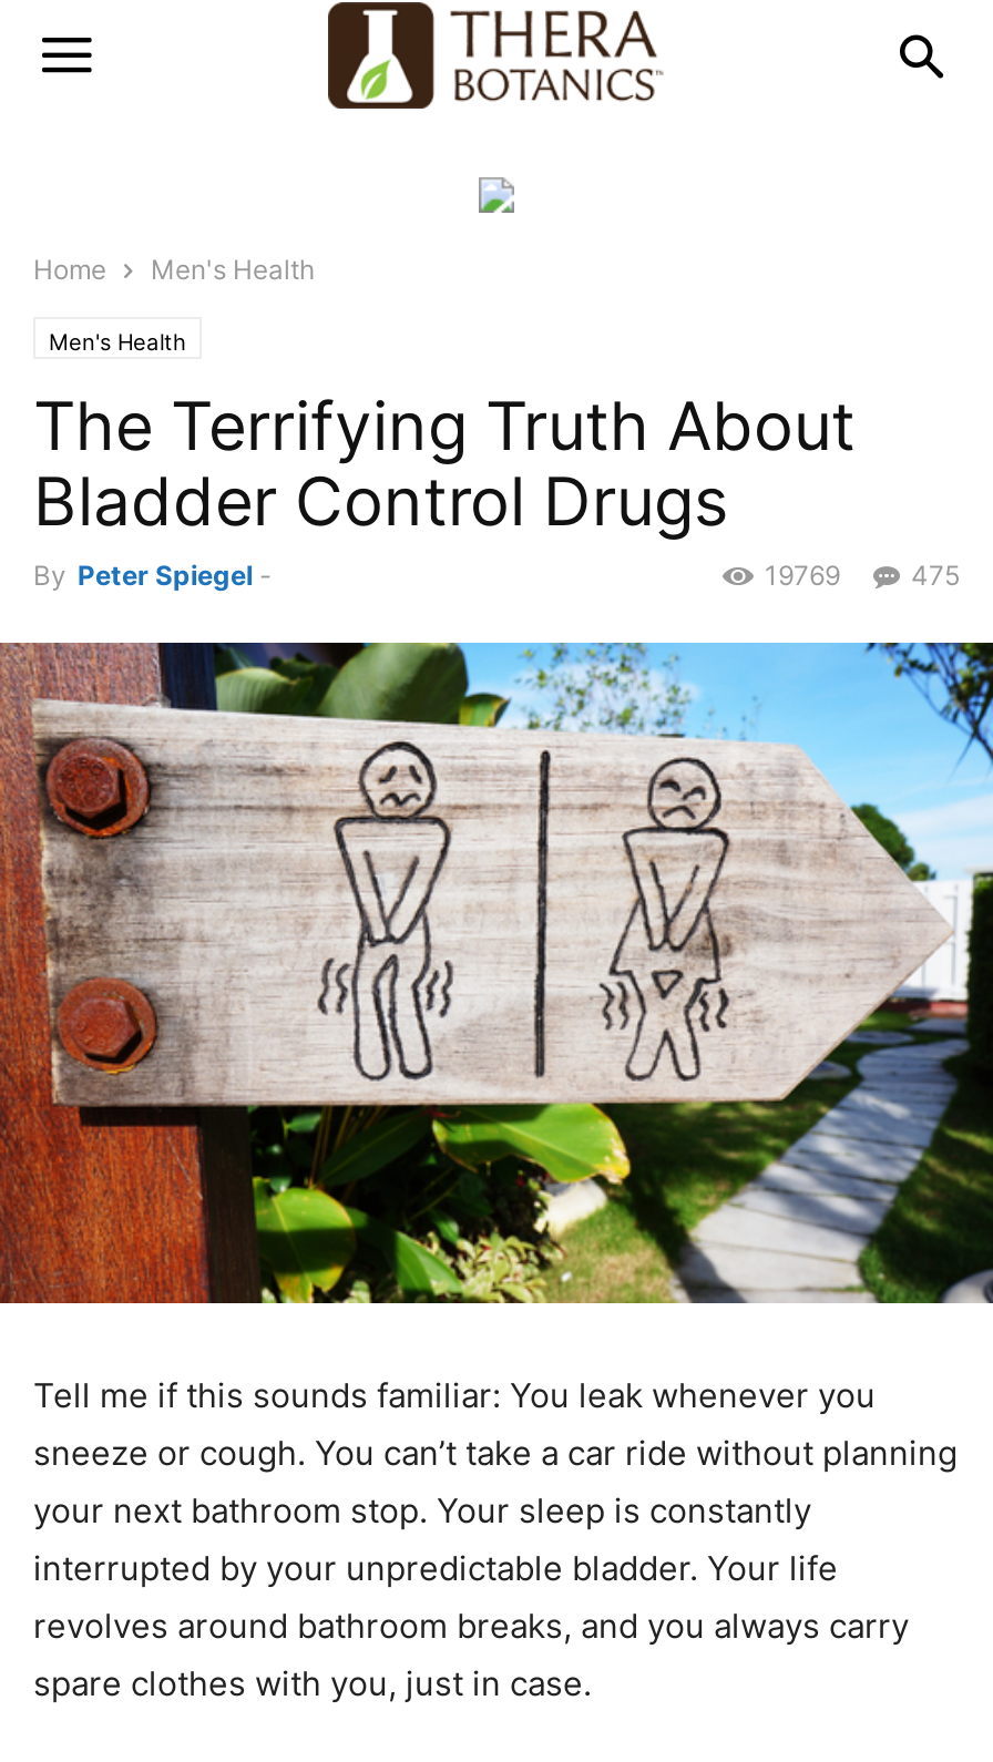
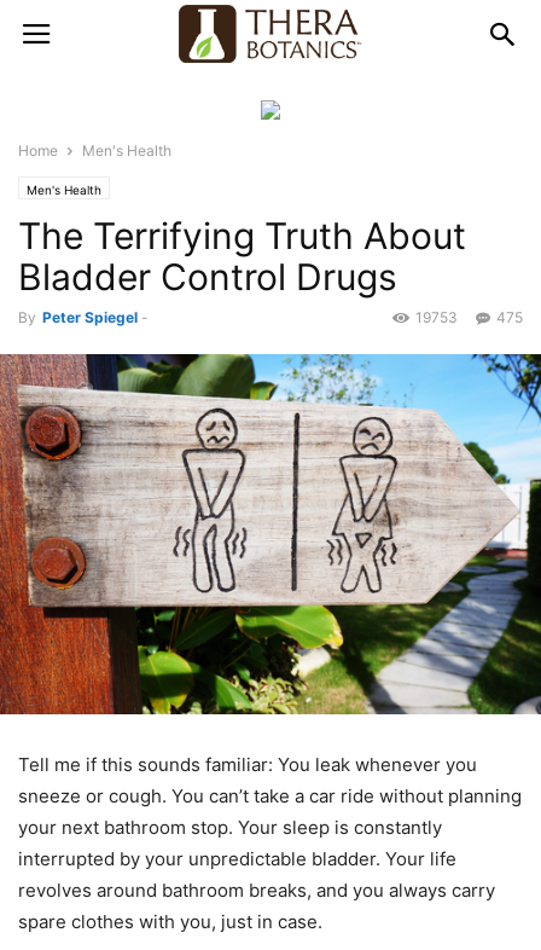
- 19769
+ 19753
